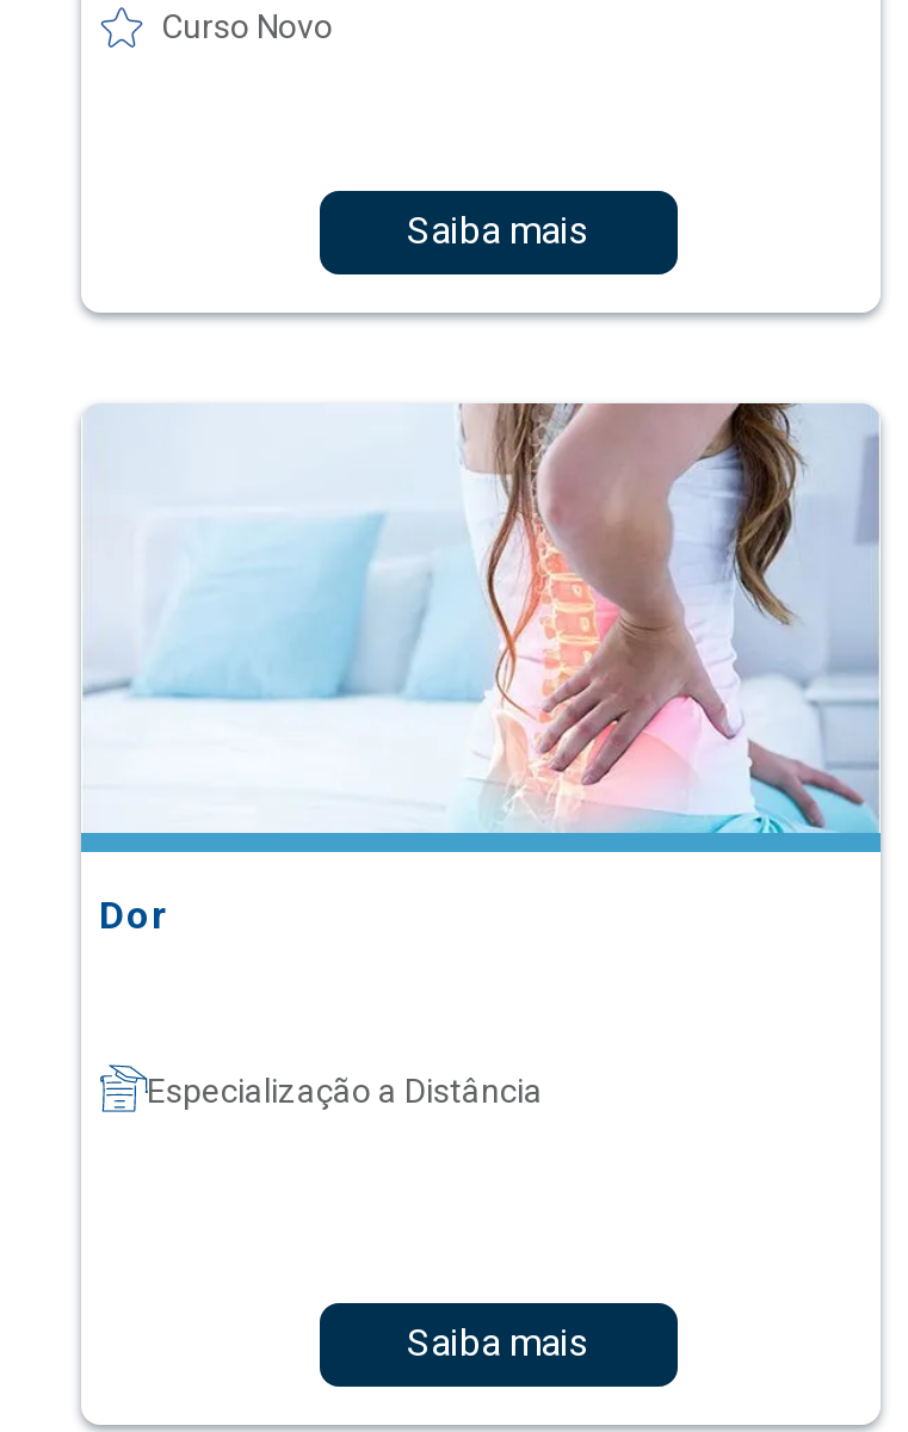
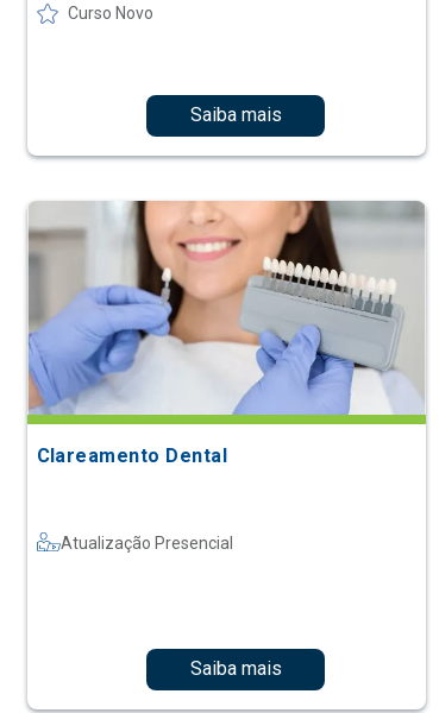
- [image]
- Dor
+ [image]
+ Clareamento Dental

- Especialização a Distância
+ Atualização Presencial
